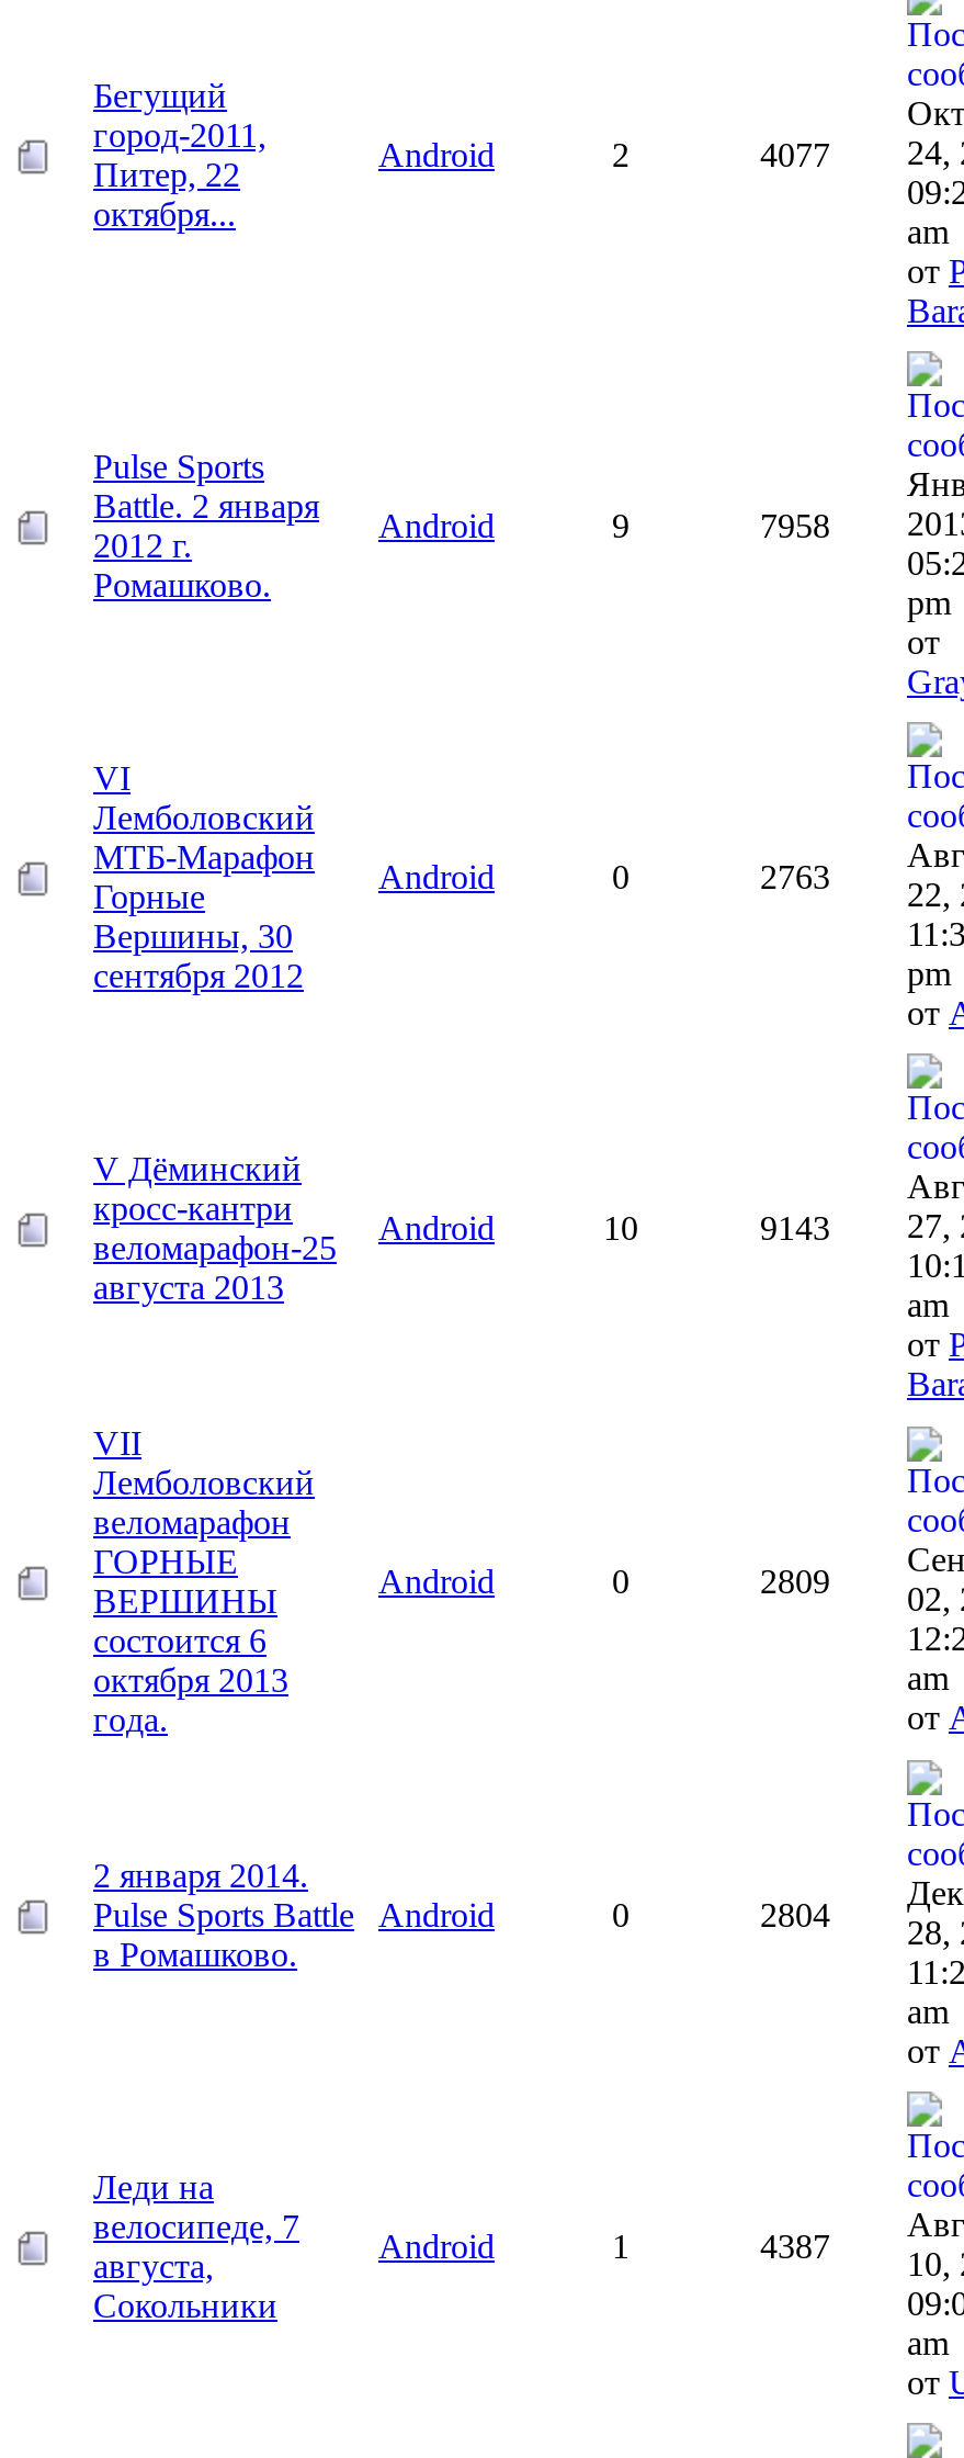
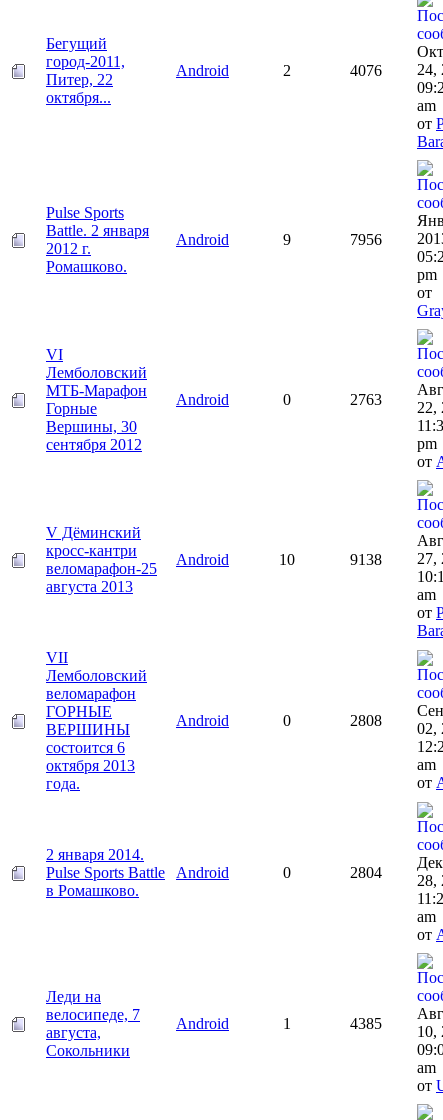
- 4077
+ 4076

- 7958
+ 7956

- 9143
+ 9138

- 2809
+ 2808

- 4387
+ 4385
